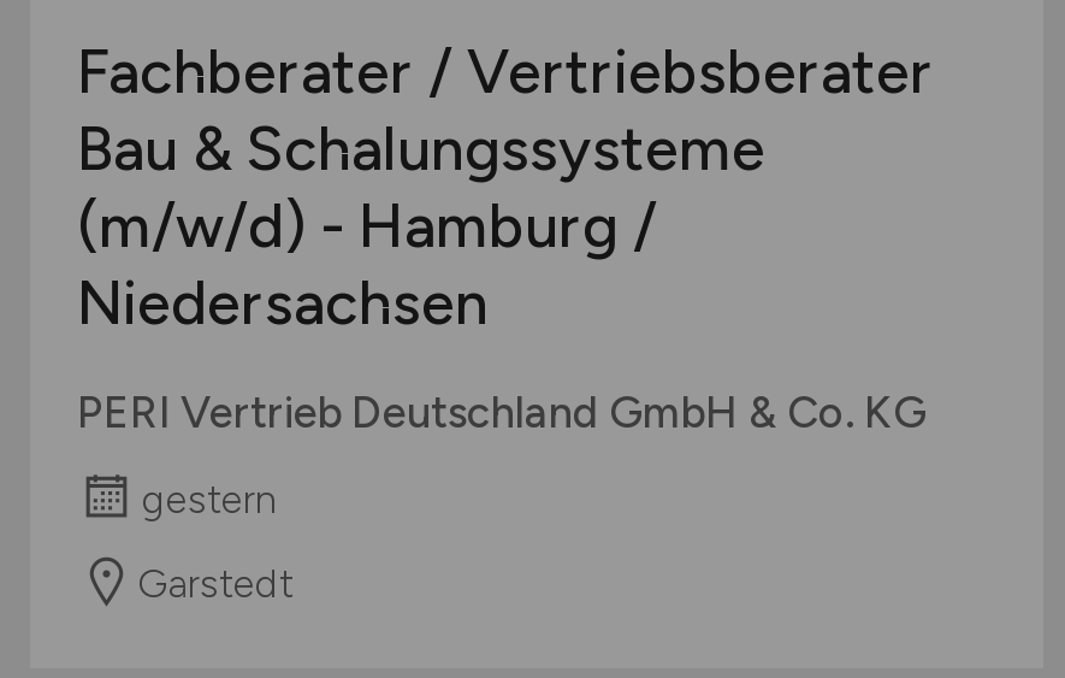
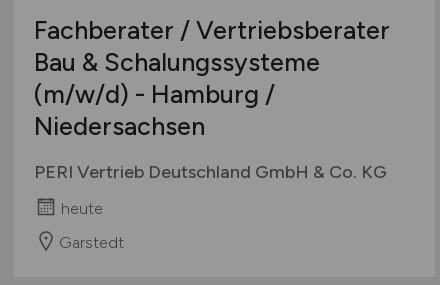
- gestern
+ heute
